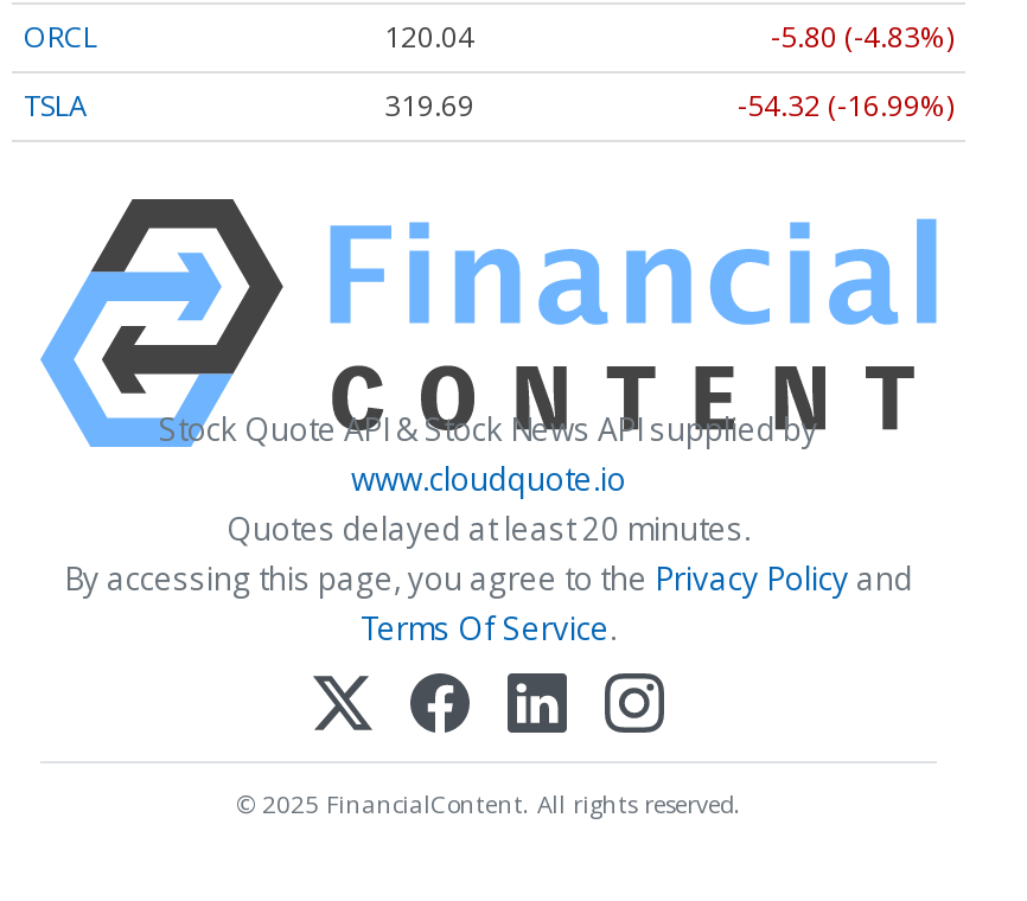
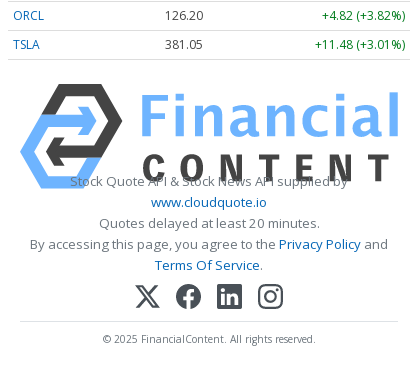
- 120.04
+ 126.20

- -5.80 (-4.83%)
+ +4.82 (+3.82%)

- 319.69
+ 381.05

- -54.32 (-16.99%)
+ +11.48 (+3.01%)
